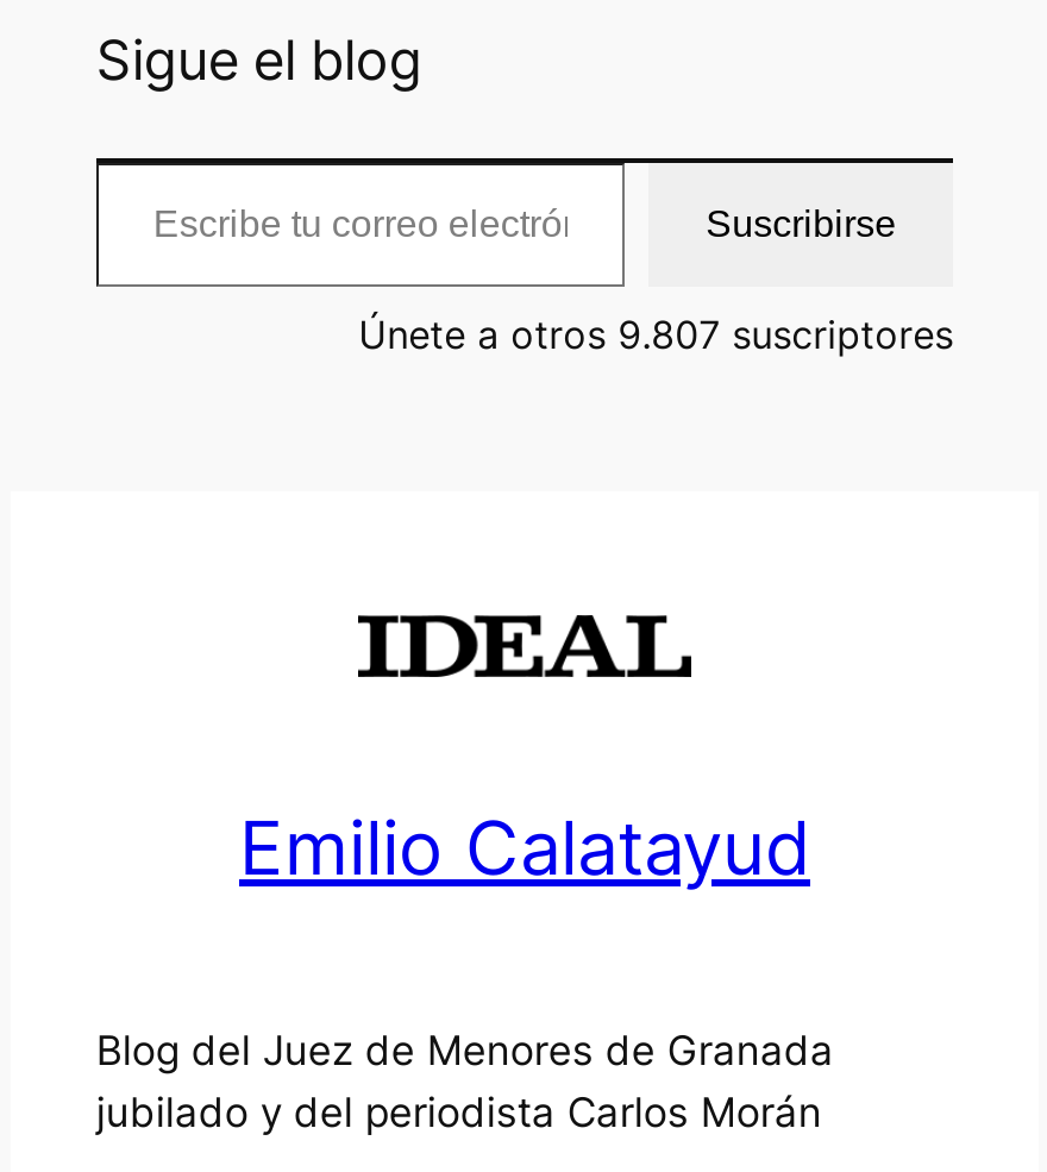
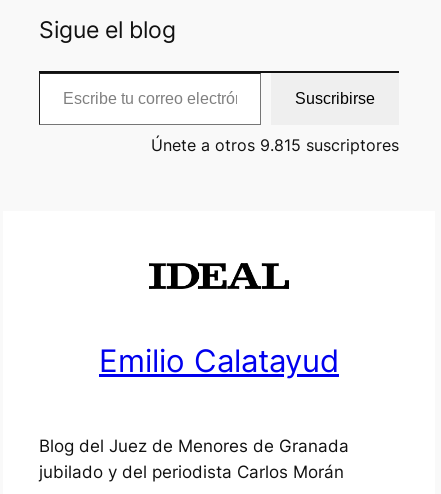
- Únete a otros 9.807 suscriptores
+ Únete a otros 9.815 suscriptores
